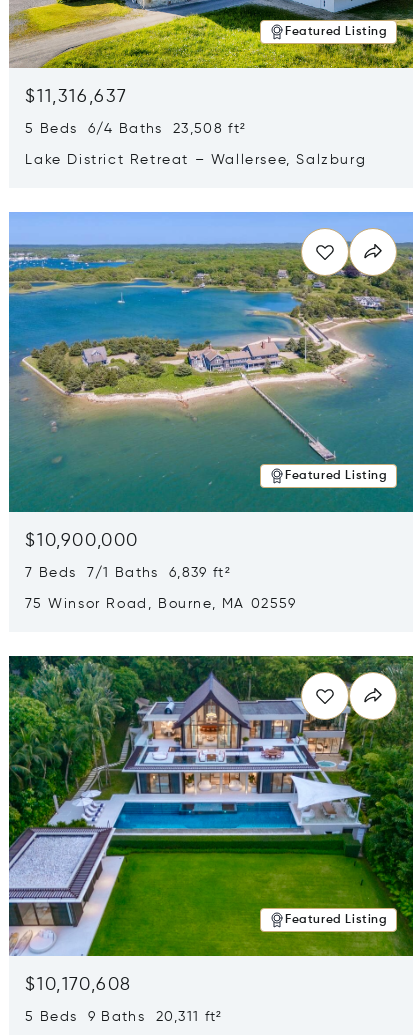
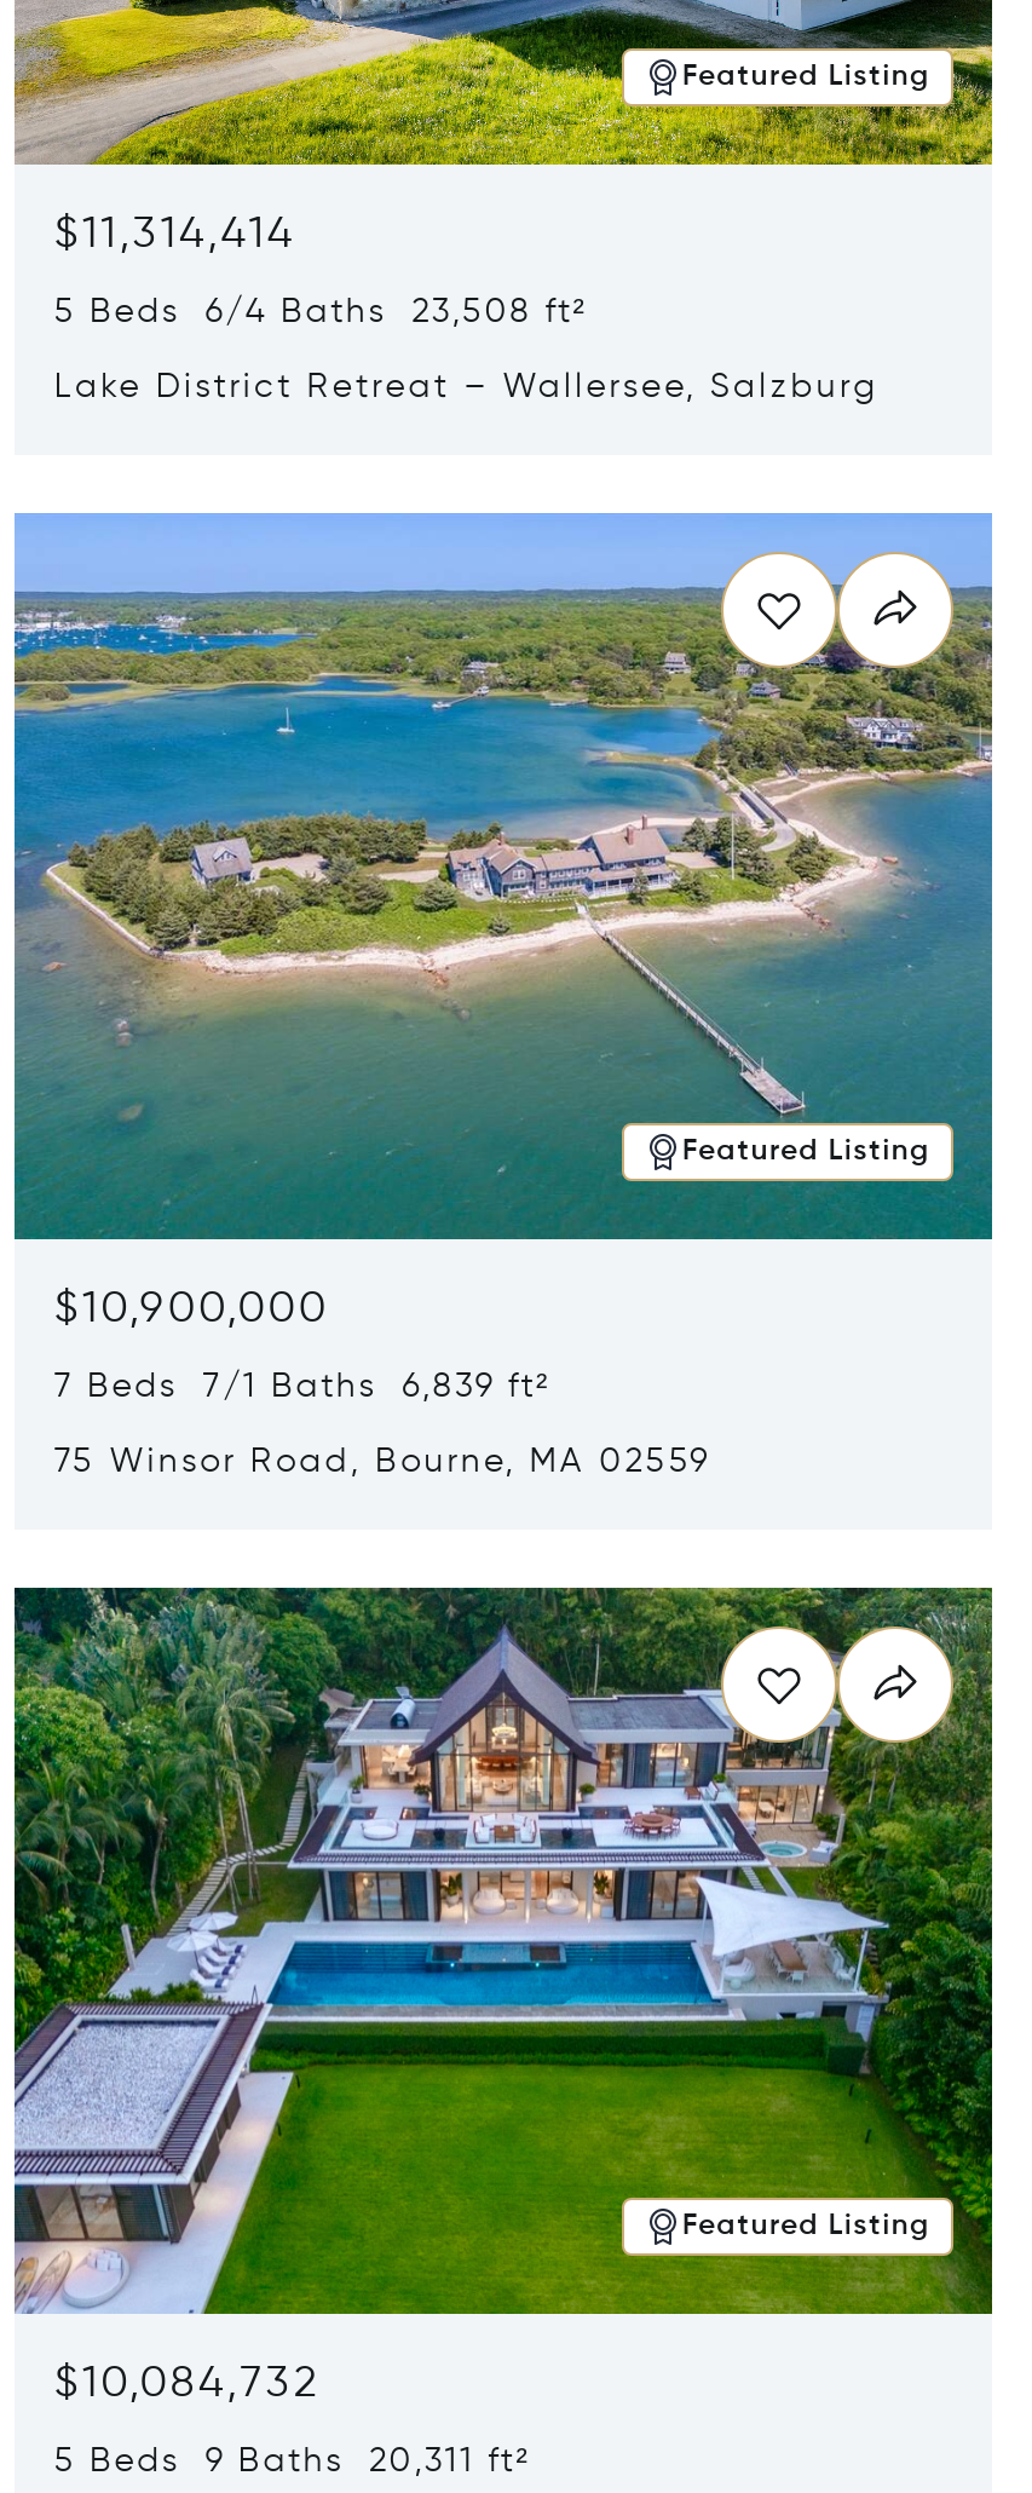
- $11,316,637
+ $11,314,414

- $10,170,608
+ $10,084,732
